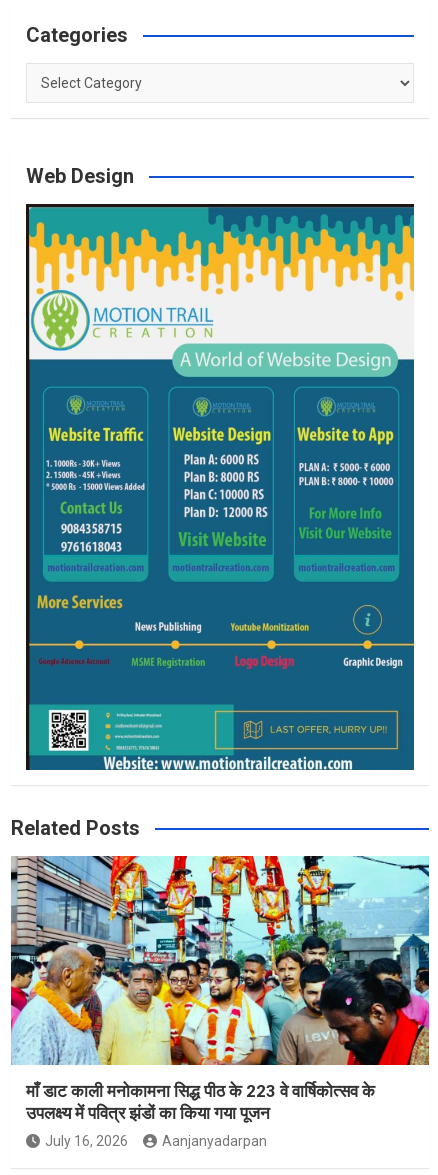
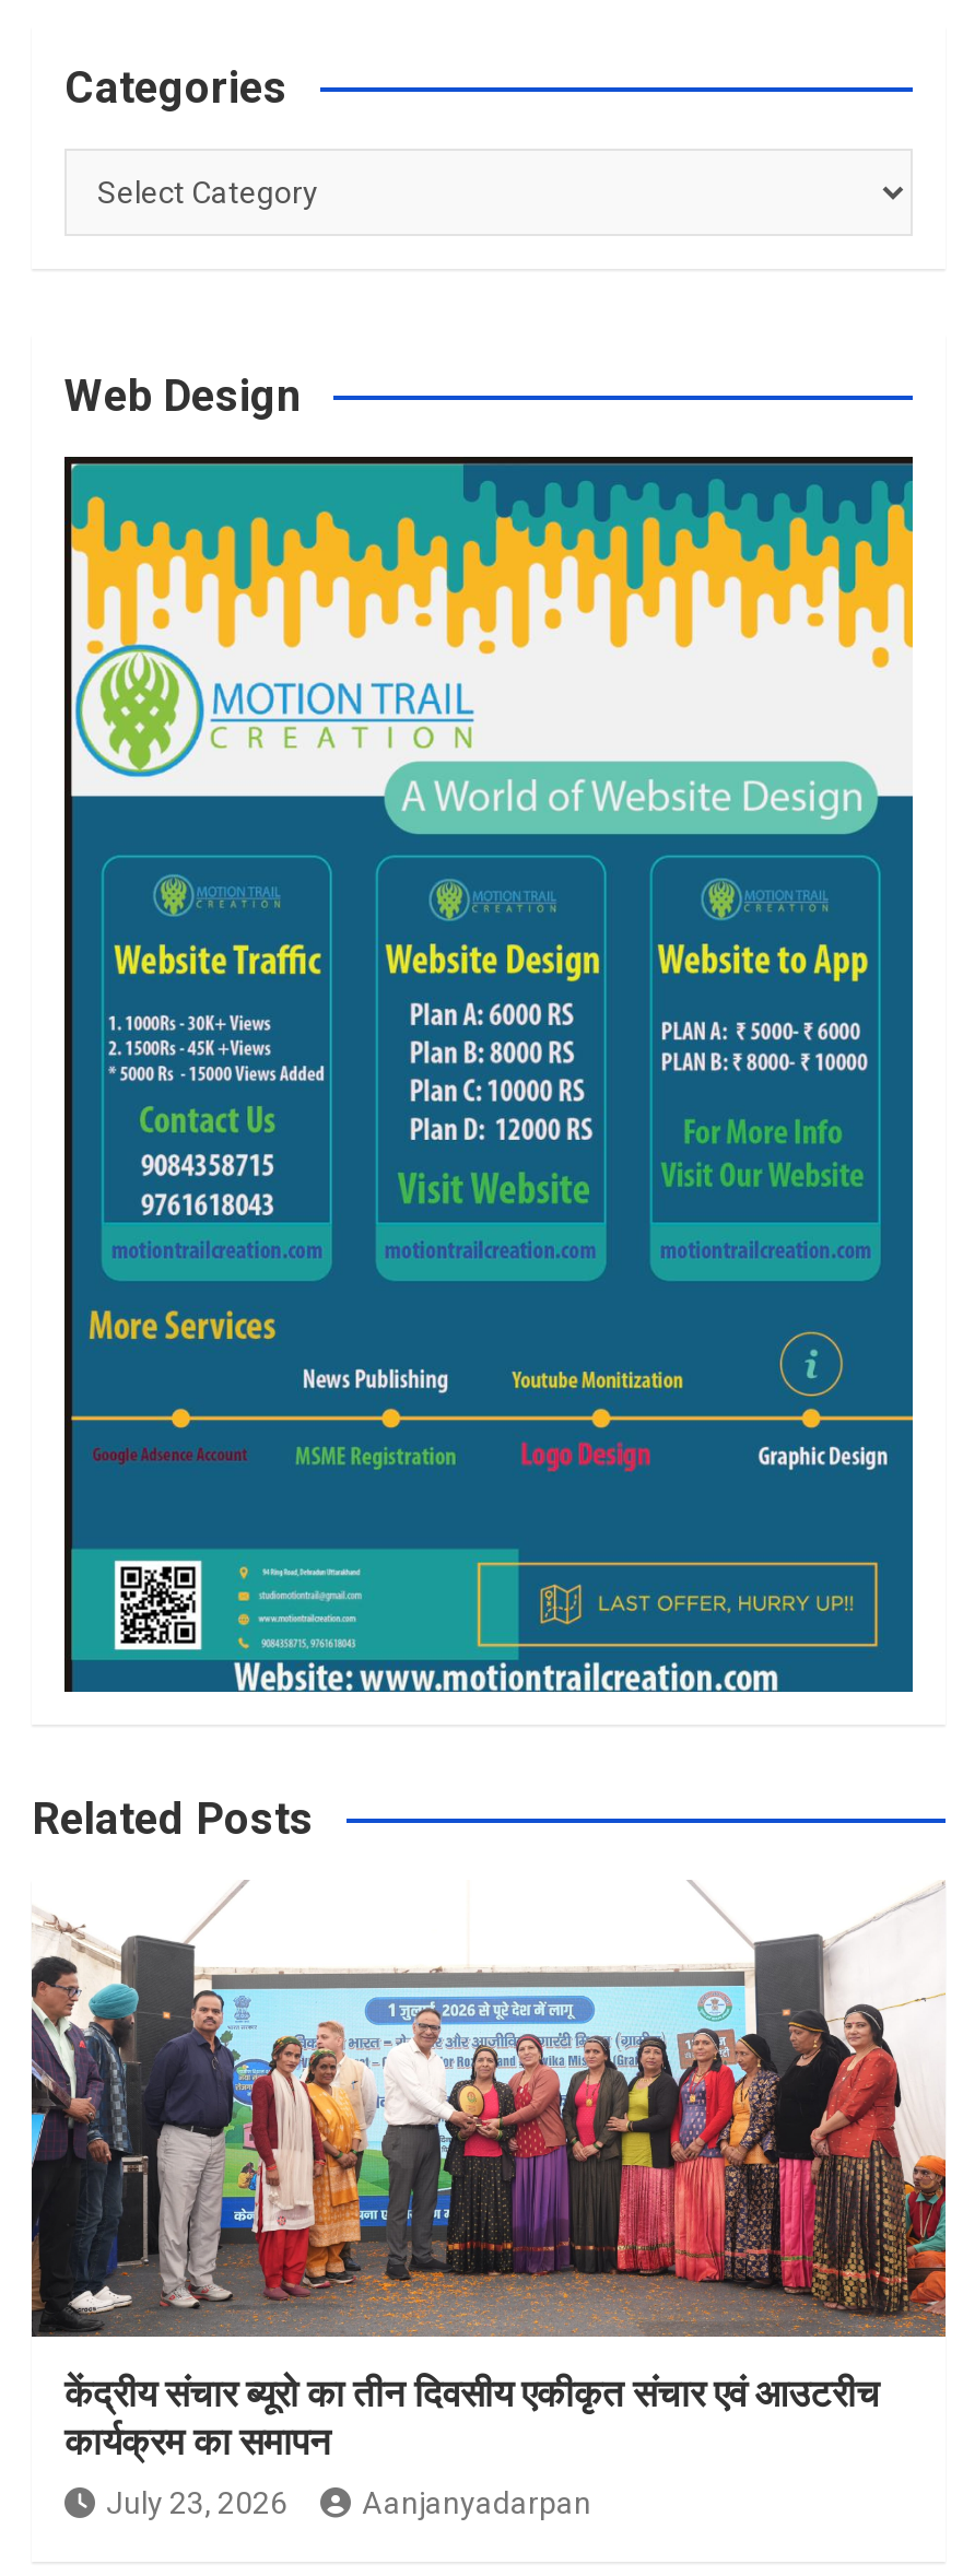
- [image]
- माँ डाट काली मनोकामना सिद्ध पीठ के 223 वे वार्षिकोत्सव के
- उपलक्ष्य में पवित्र झंडों का किया गया पूजन
+ [image]
+ केंद्रीय संचार ब्यूरो का तीन दिवसीय एकीकृत संचार एवं आउटरीच
+ कार्यक्रम का समापन

- July 16, 2026
+ July 23, 2026
